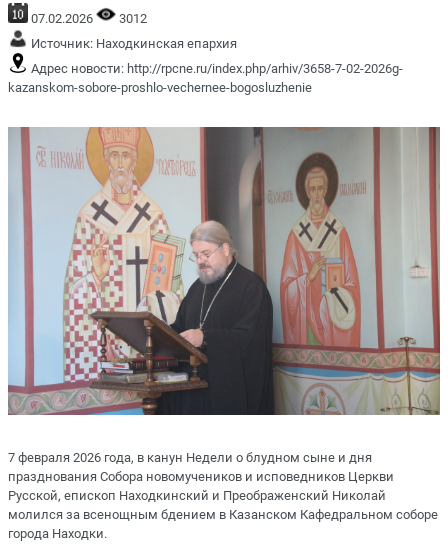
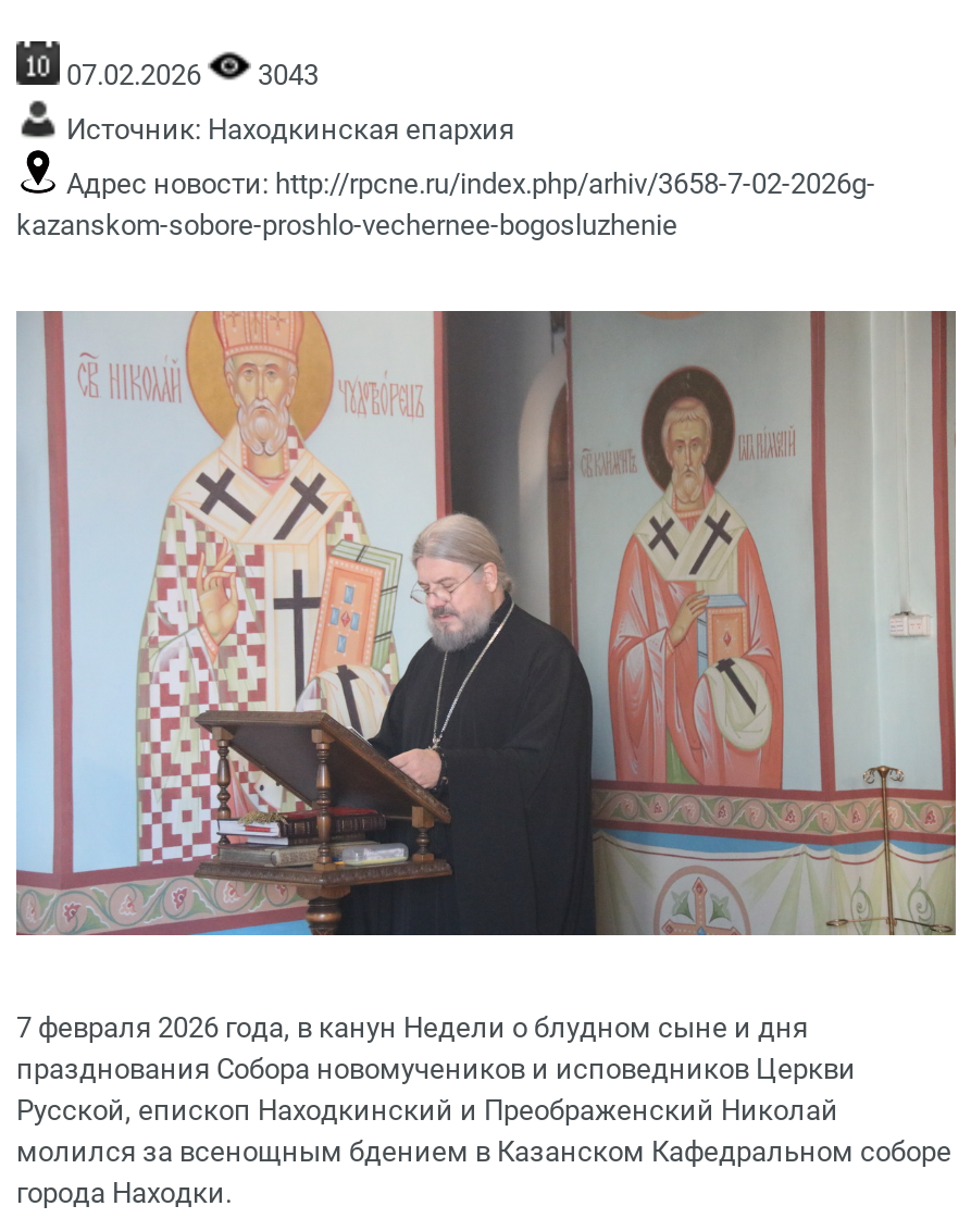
- 07.02.2026 3012
+ 07.02.2026 3043
